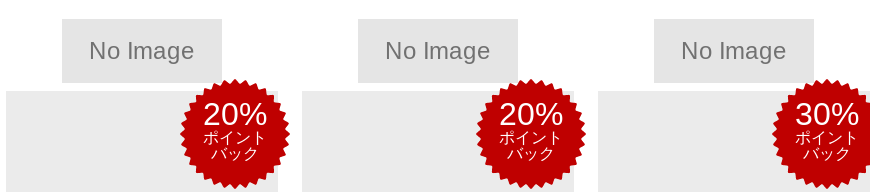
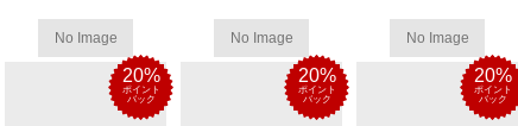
- 30%
+ 20%
